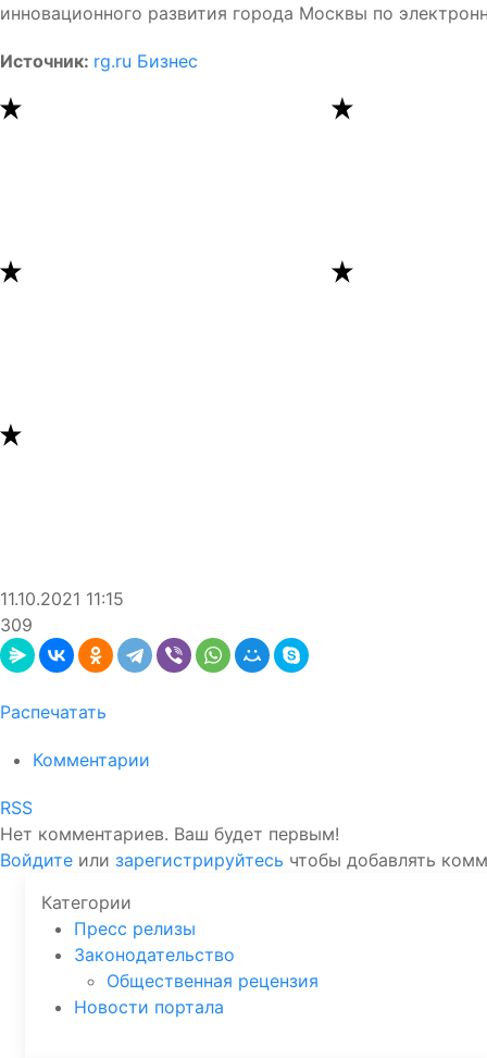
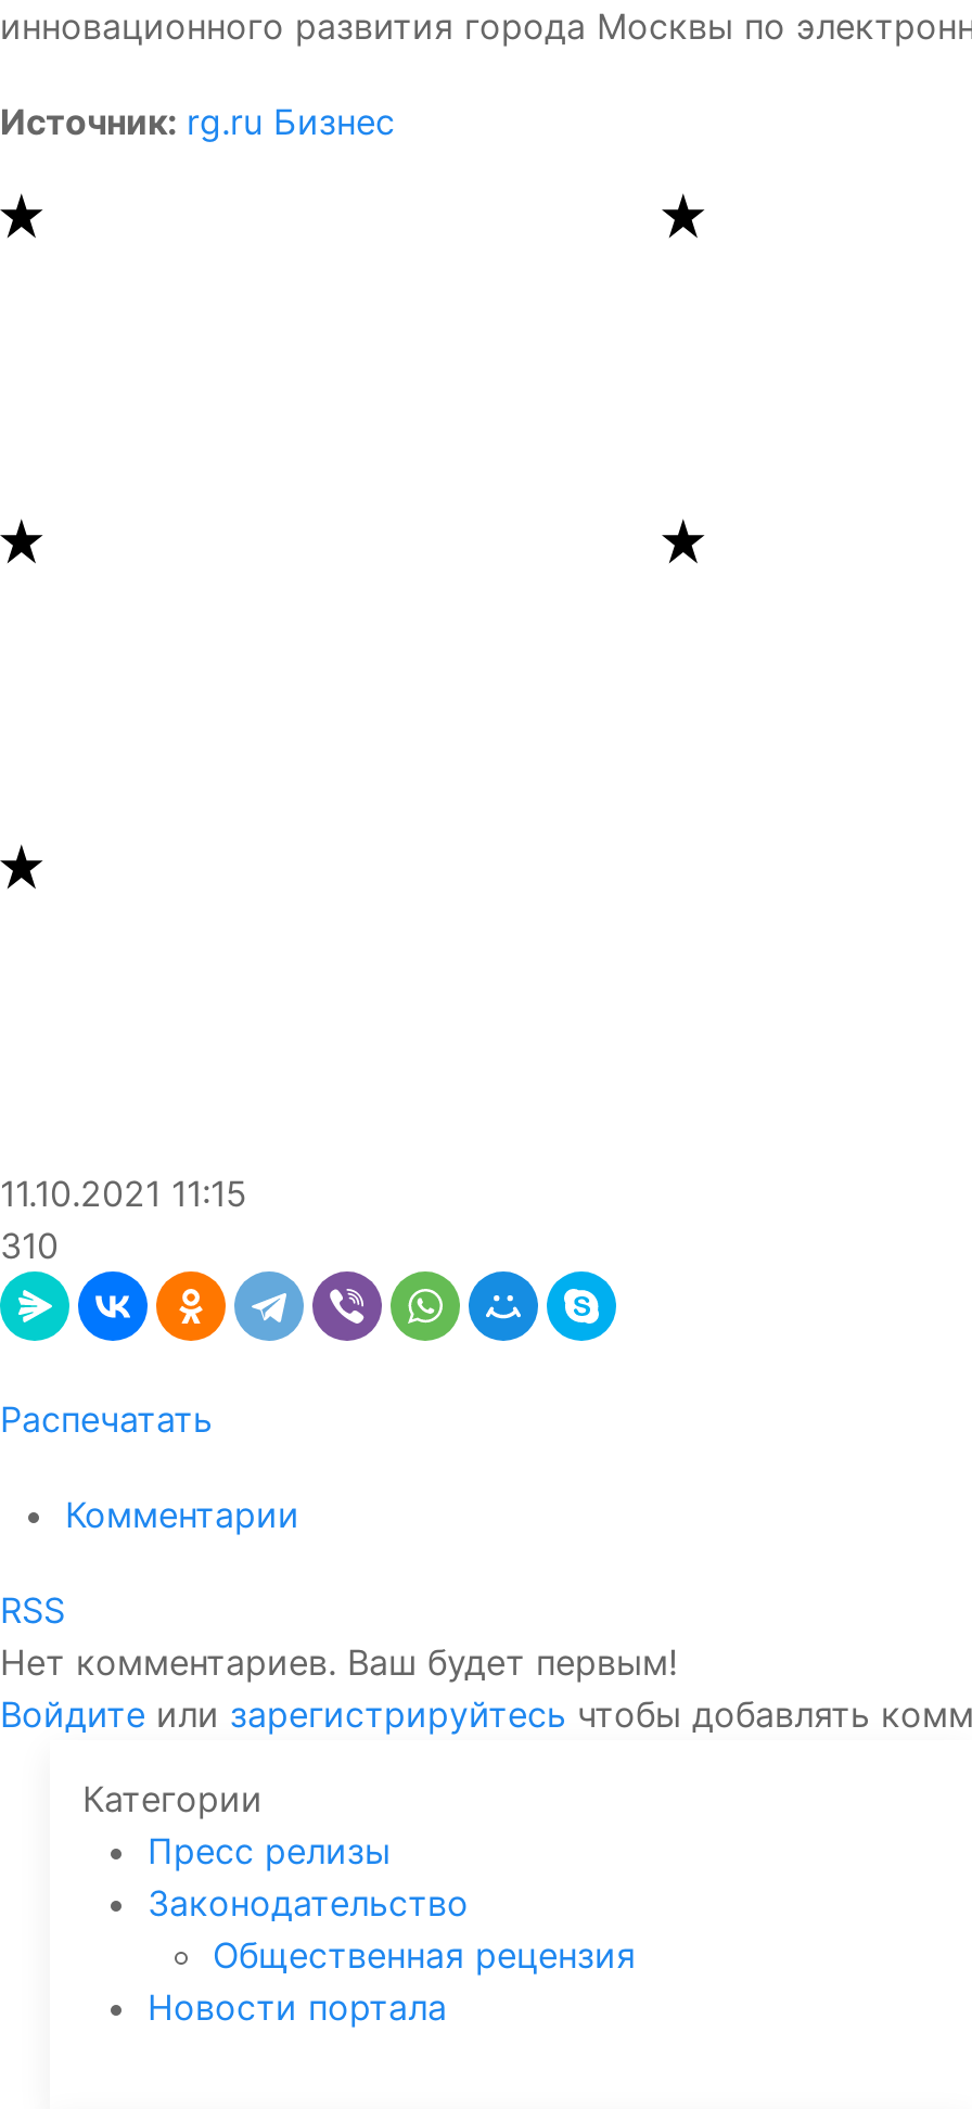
- 309
+ 310
